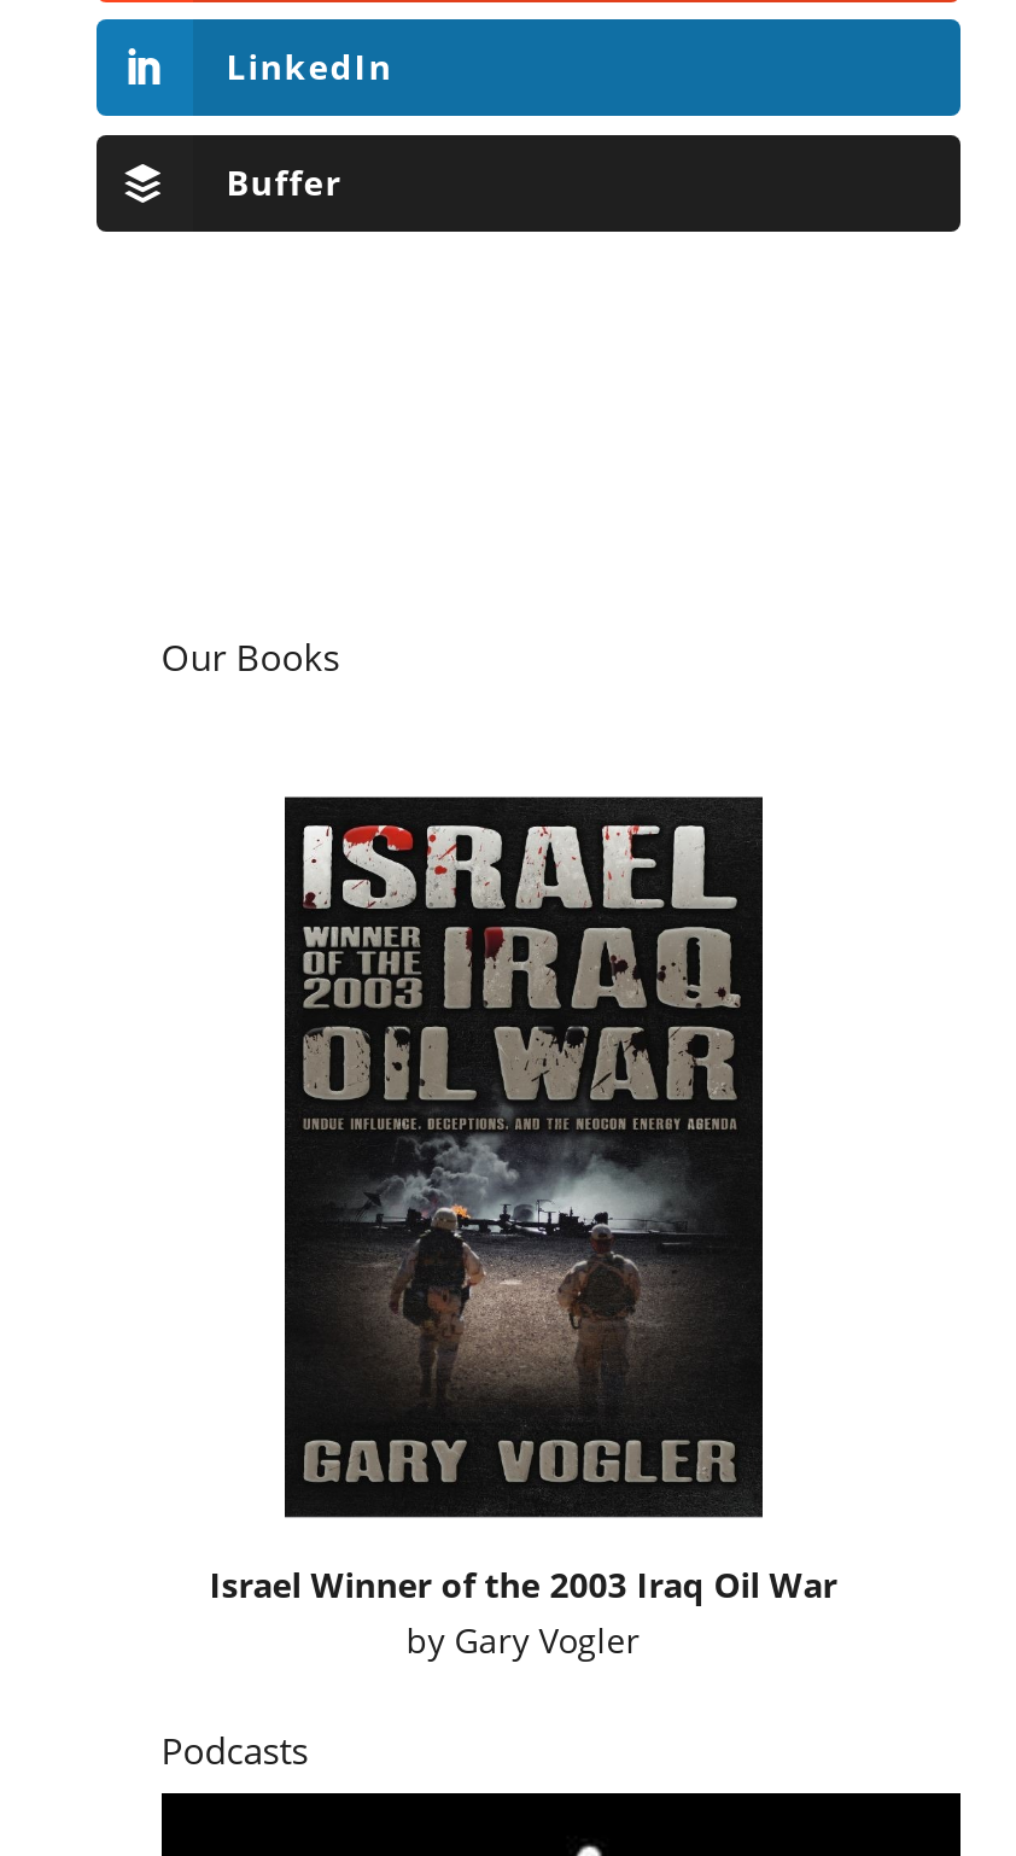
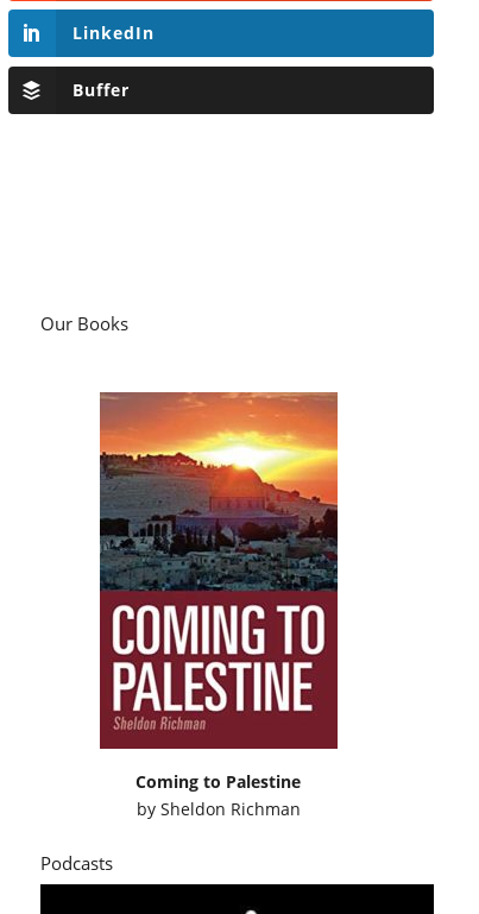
- [image]
- Israel Winner of the 2003 Iraq Oil War
- by Gary Vogler
+ [image]
+ Coming to Palestine
+ by Sheldon Richman
